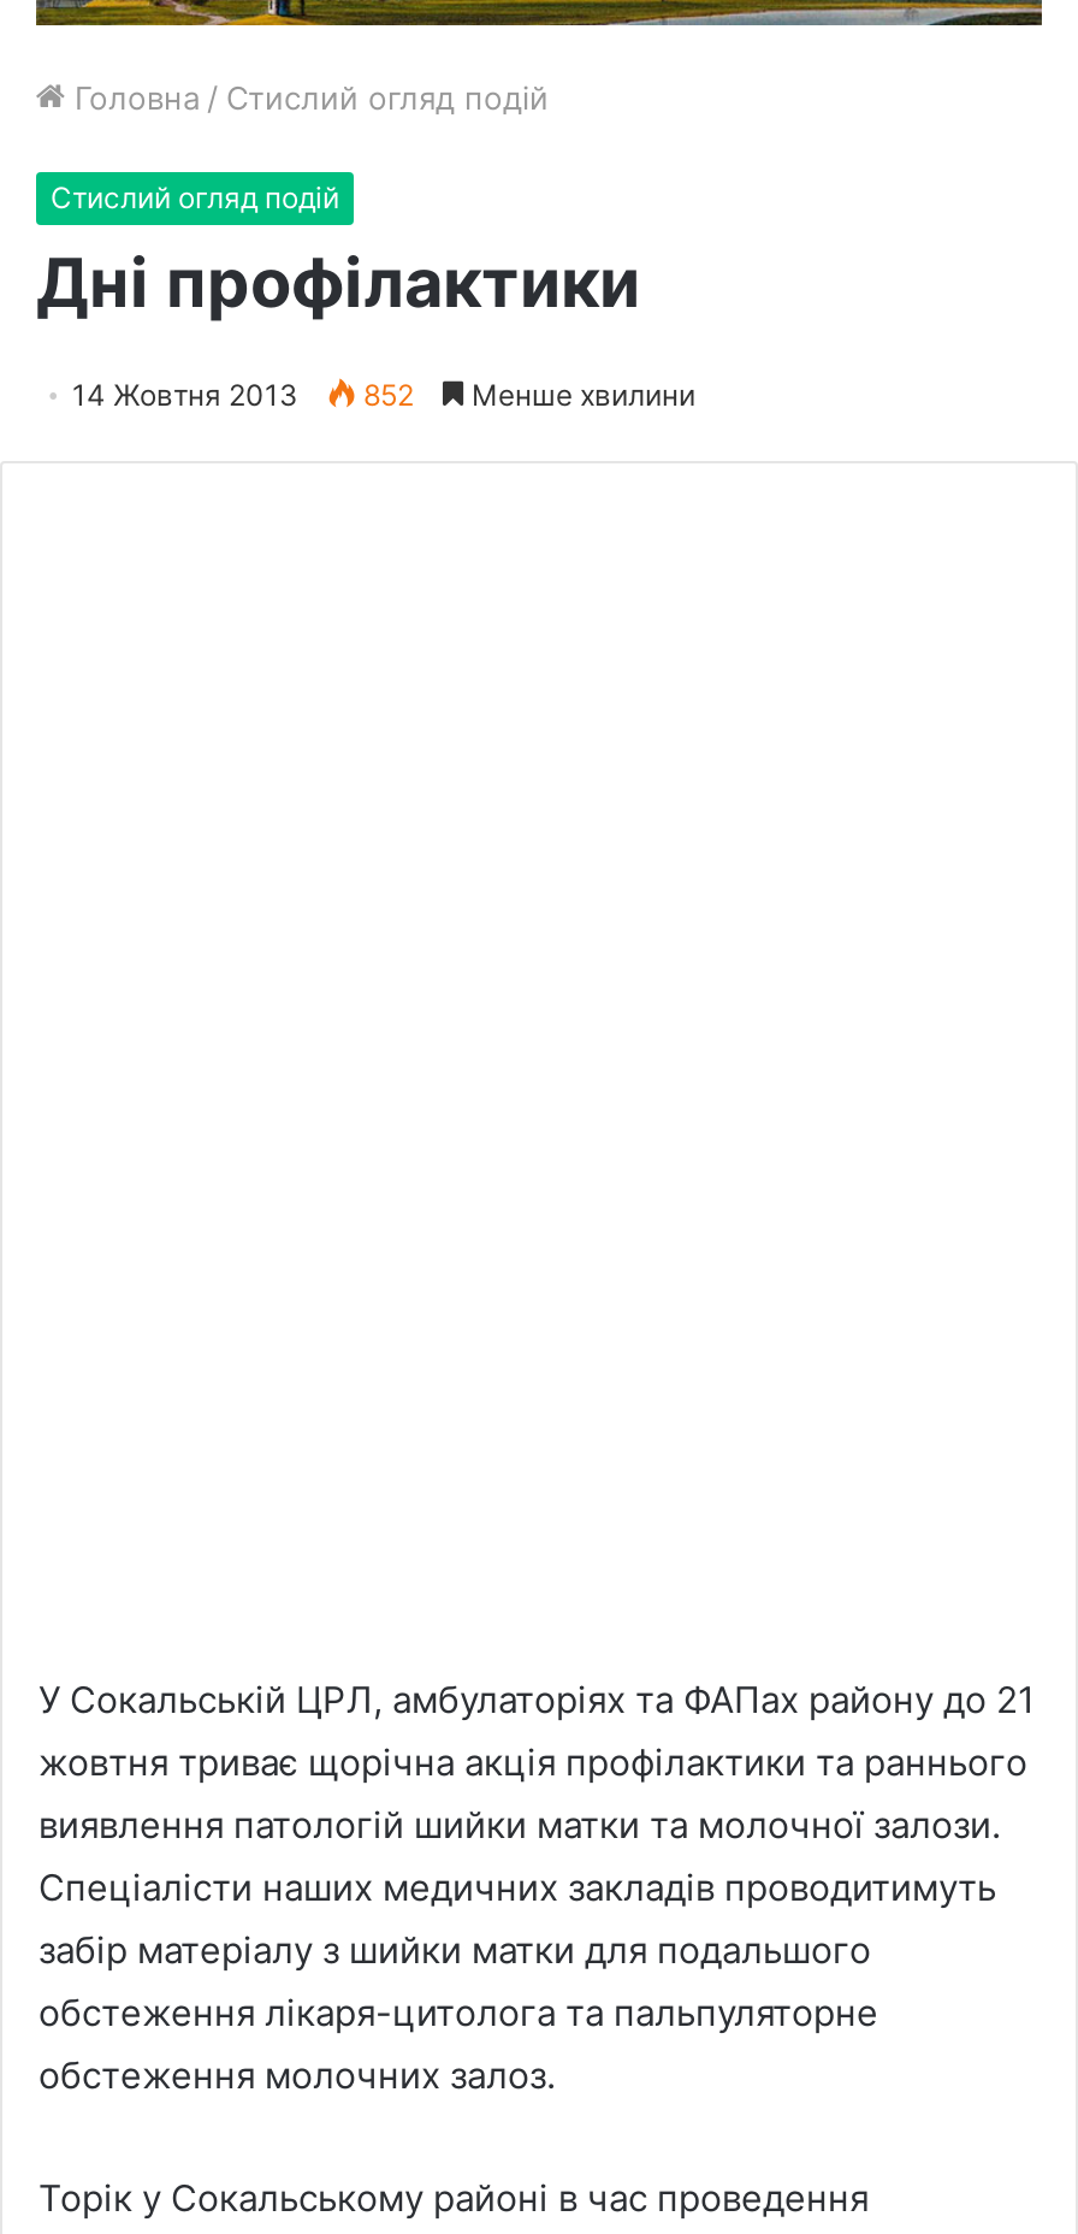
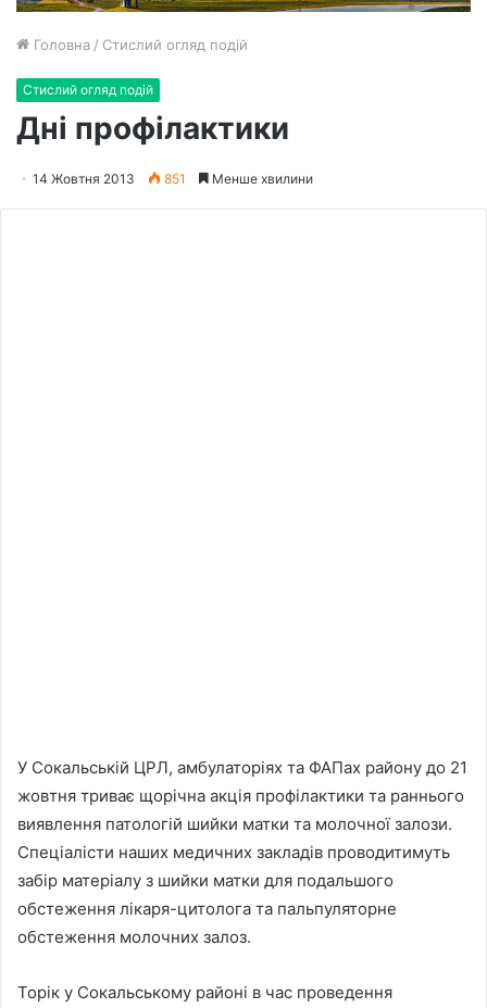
- 14 Жовтня 2013 852 Менше хвилини
+ 14 Жовтня 2013 851 Менше хвилини
